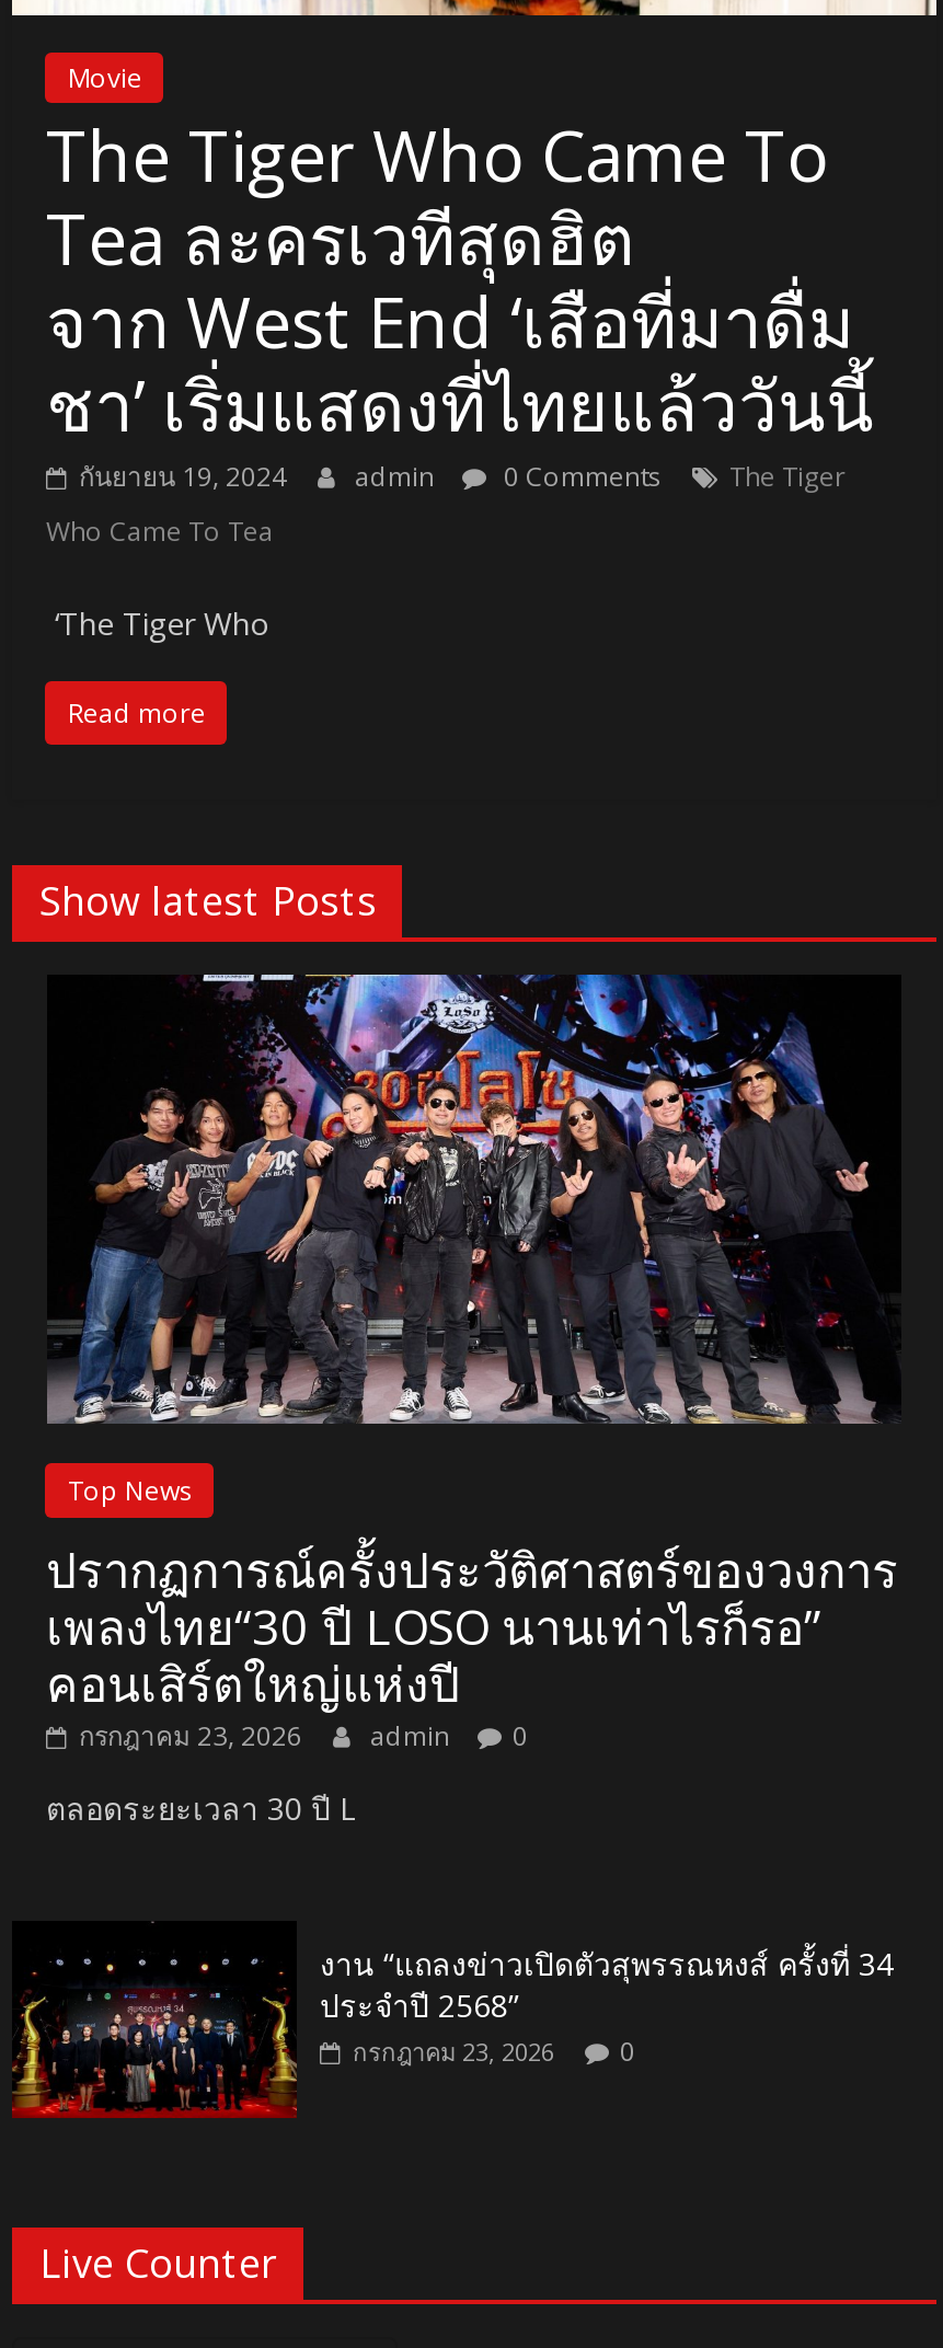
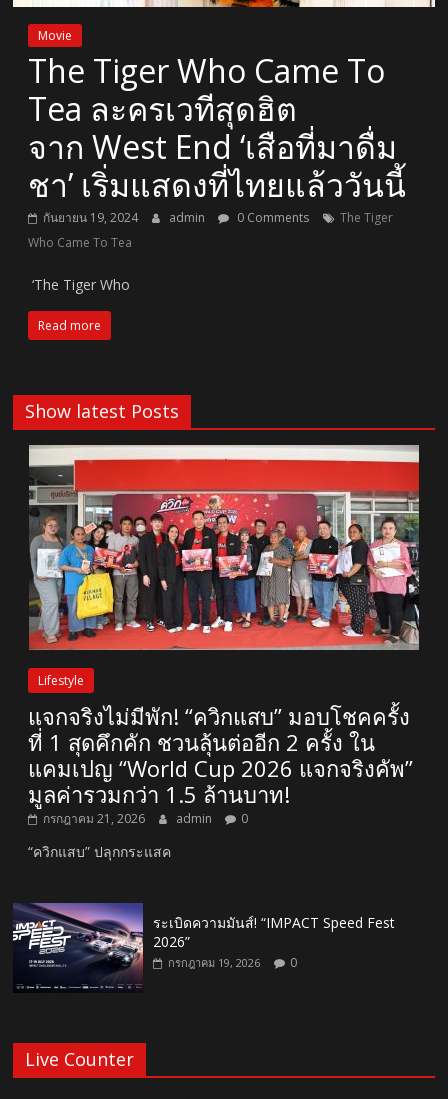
- [image]
- Top News
- ปรากฏการณ์ครั้งประวัติศาสตร์ของวงการ
- เพลงไทย“30 ปี LOSO นานเท่าไรก็รอ”
- คอนเสิร์ตใหญ่แห่งปี
- กรกฎาคม 23, 2026
+ [image]
+ Lifestyle
+ แจกจริงไม่มีพัก! “ควิกแสบ” มอบโชคครั้ง
+ ที่ 1 สุดคึกคัก ชวนลุ้นต่ออีก 2 ครั้ง ใน
+ แคมเปญ “World Cup 2026 แจกจริงคัพ”
+ มูลค่ารวมกว่า 1.5 ล้านบาท!
+ กรกฎาคม 21, 2026

- ตลอดระยะเวลา 30 ปี L
+ “ควิกแสบ” ปลุกกระแสค

- [image]
- งาน “แถลงข่าวเปิดตัวสุพรรณหงส์ ครั้งที่ 34
- ประจำปี 2568”
- กรกฎาคม 23, 2026
+ [image]
+ ระเบิดความมันส์! “IMPACT Speed Fest
+ 2026”
+ กรกฎาคม 19, 2026
